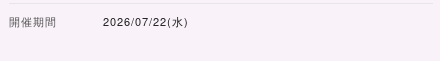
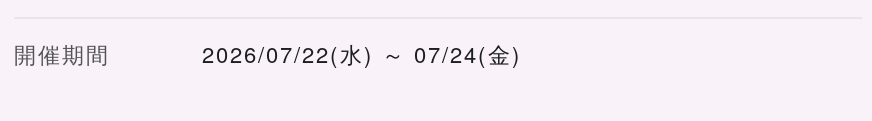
- 2026/07/22(水)
+ 2026/07/22(水) ～ 07/24(金)
